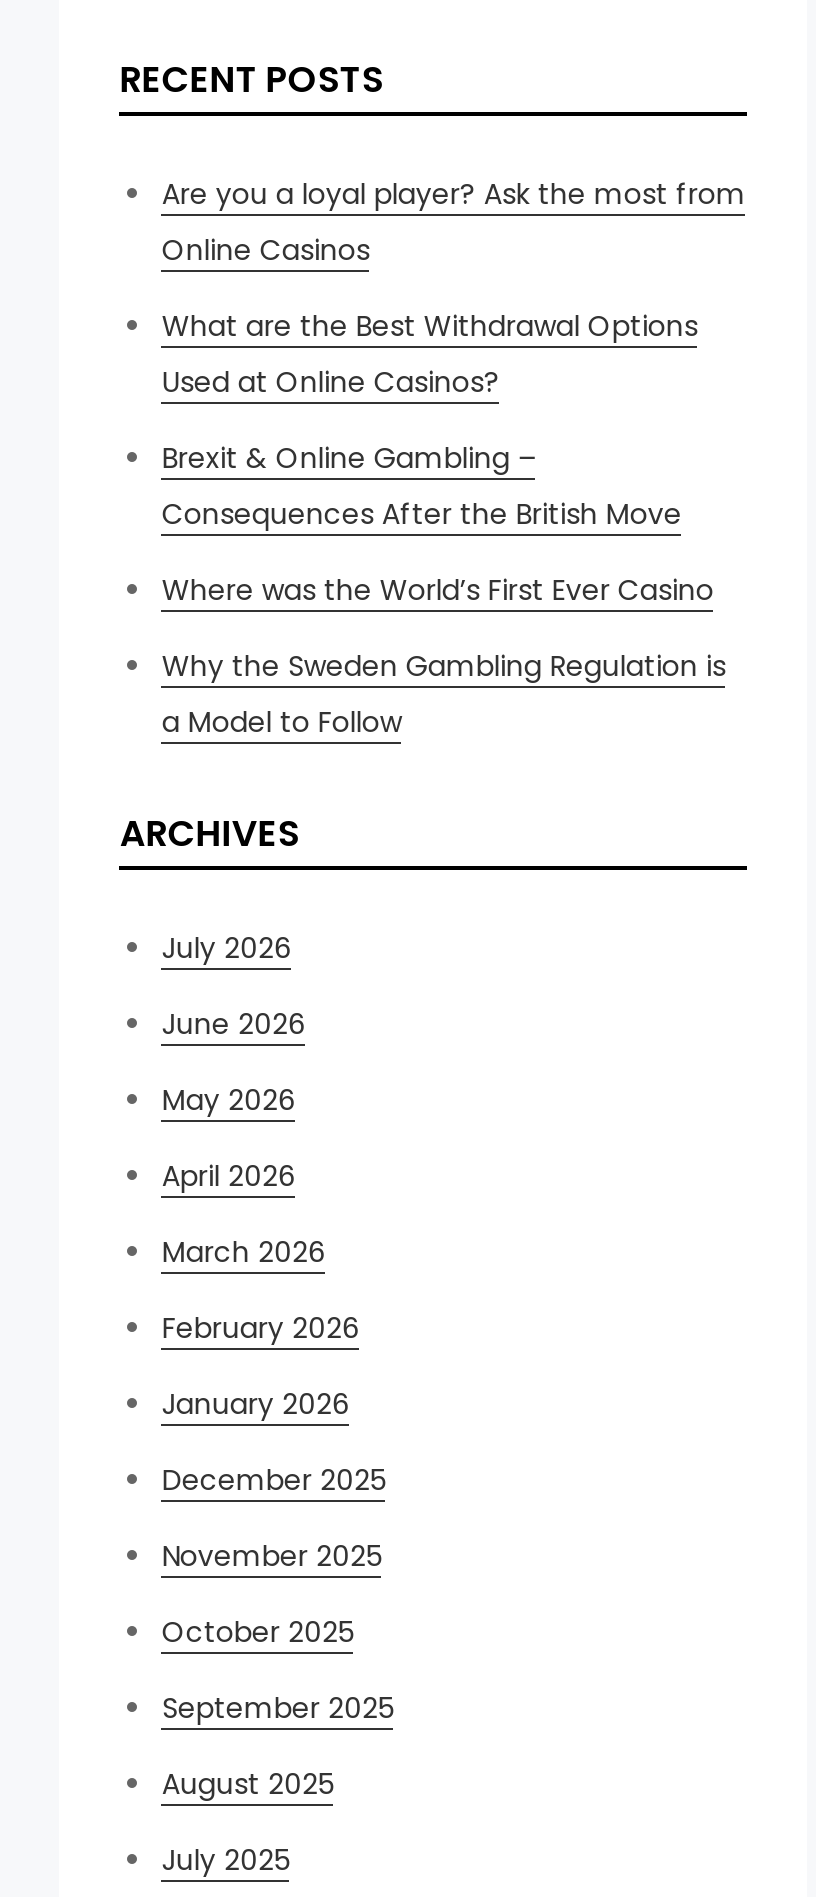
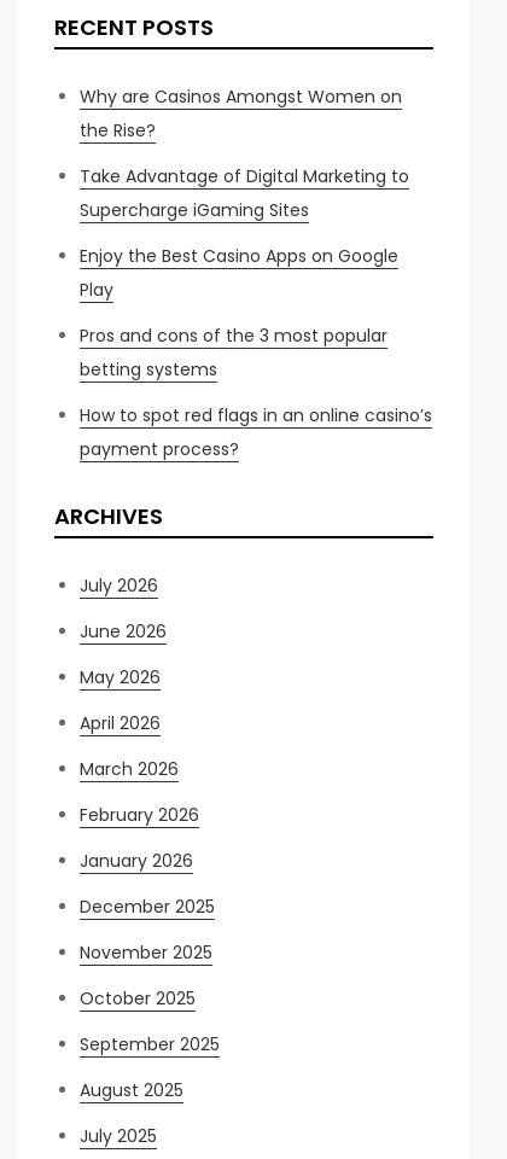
- Are you a loyal player? Ask the most from
- Online Casinos
+ Why are Casinos Amongst Women on
+ the Rise?

- What are the Best Withdrawal Options
- Used at Online Casinos?
+ Take Advantage of Digital Marketing to
+ Supercharge iGaming Sites

- Brexit & Online Gambling –
- Consequences After the British Move
+ Enjoy the Best Casino Apps on Google
+ Play

- Where was the World’s First Ever Casino
+ Pros and cons of the 3 most popular
+ betting systems

- Why the Sweden Gambling Regulation is
- a Model to Follow
+ How to spot red flags in an online casino’s
+ payment process?
